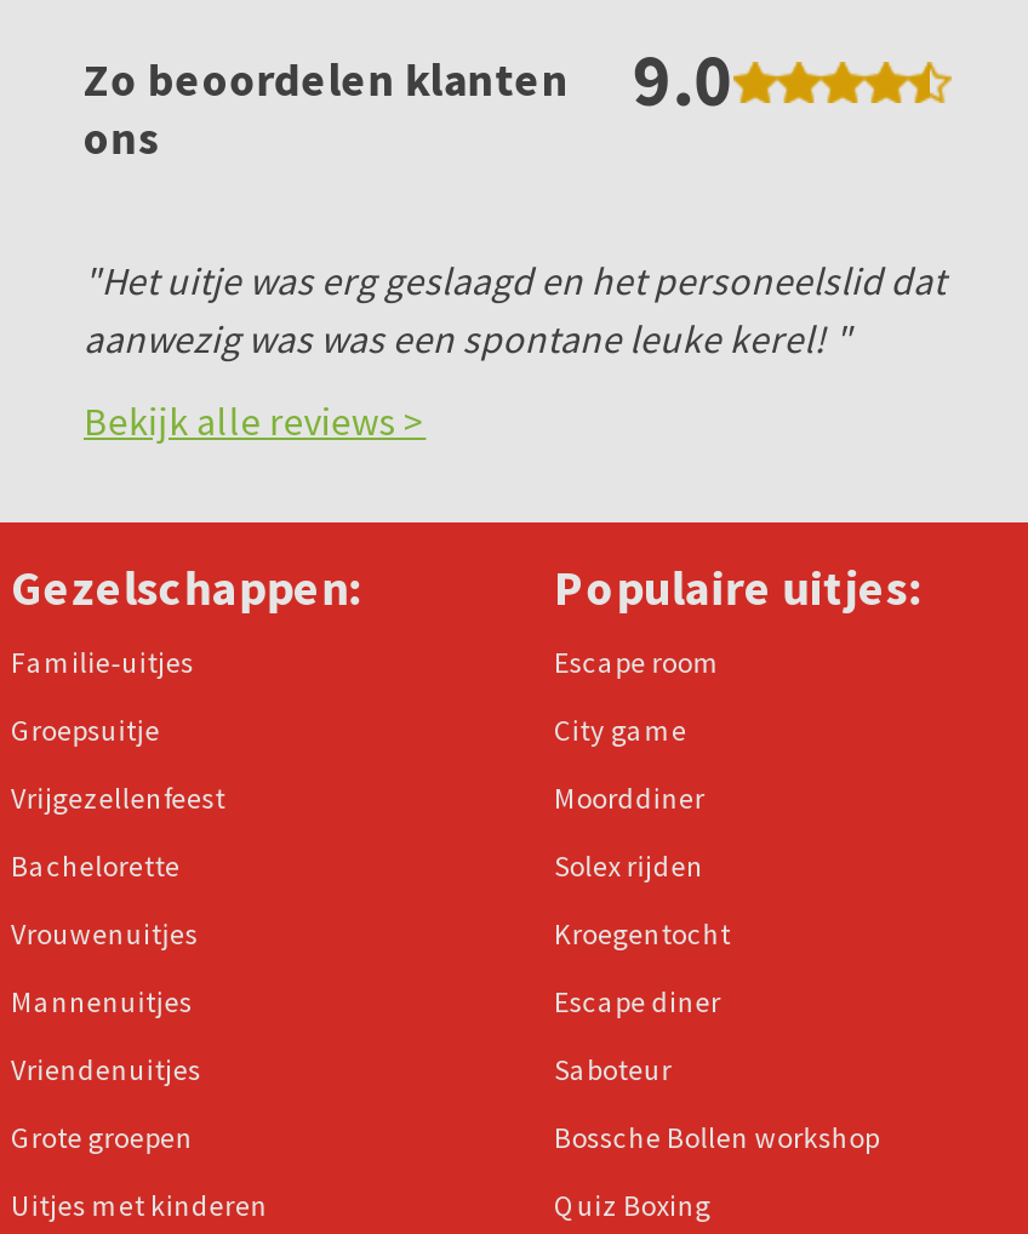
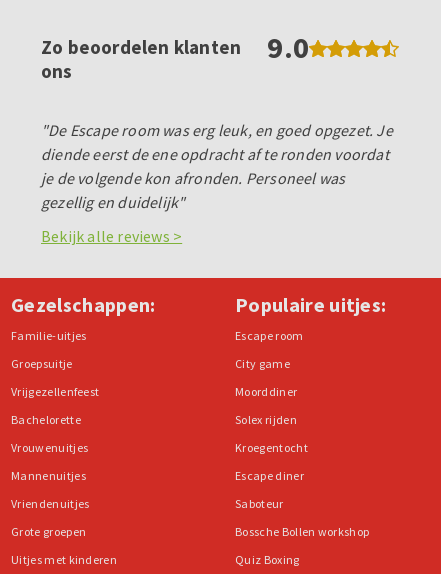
- "Het uitje was erg geslaagd en het personeelslid dat
- aanwezig was was een spontane leuke kerel! "
+ "De Escape room was erg leuk, en goed opgezet. Je
+ diende eerst de ene opdracht af te ronden voordat
+ je de volgende kon afronden. Personeel was
+ gezellig en duidelijk"
